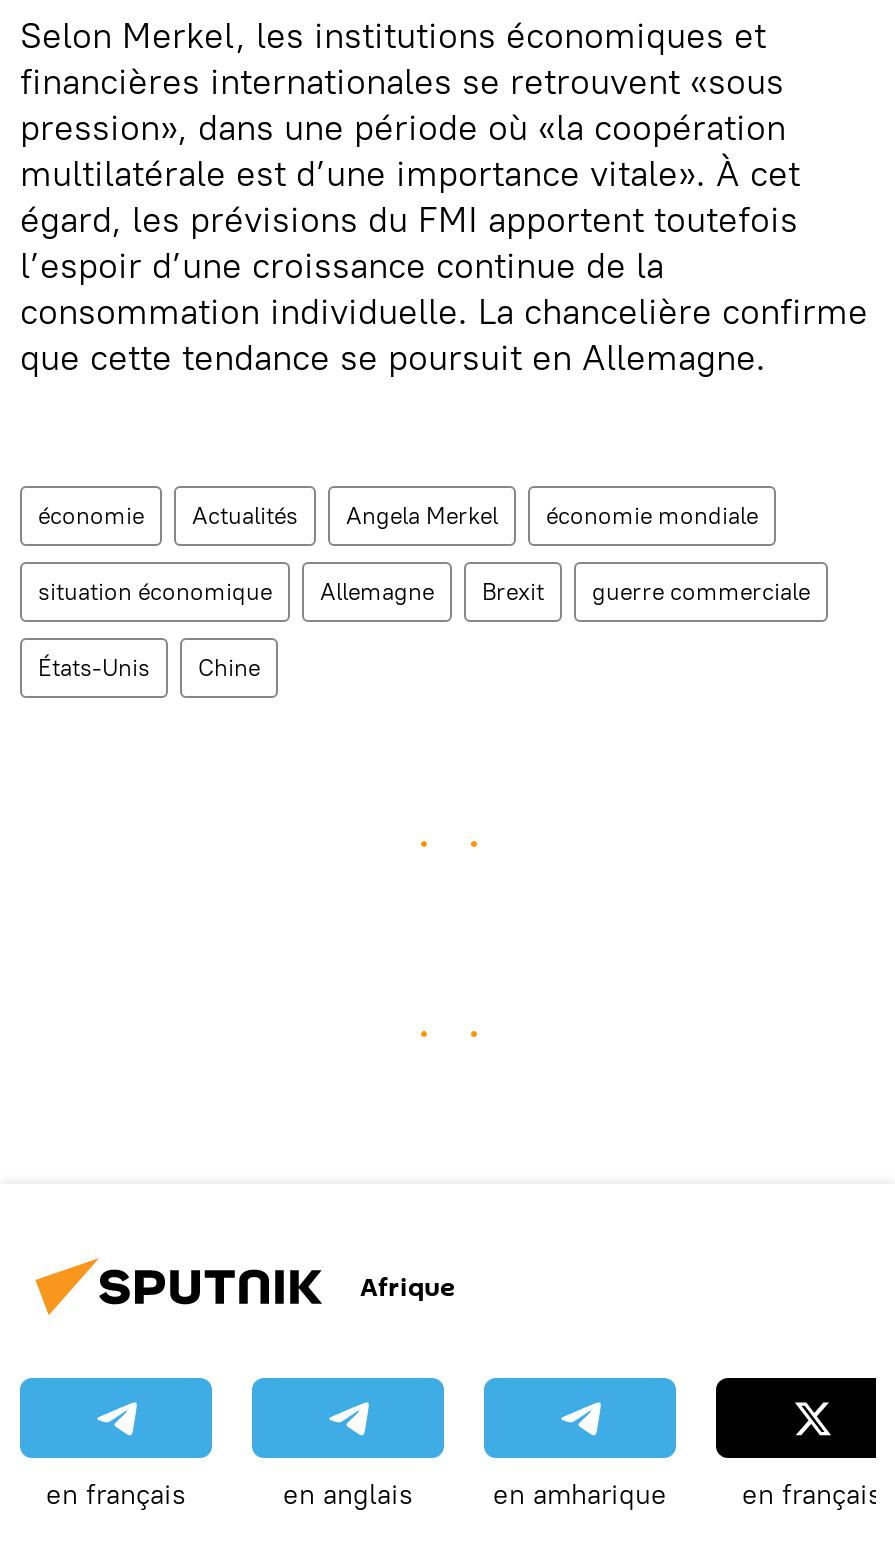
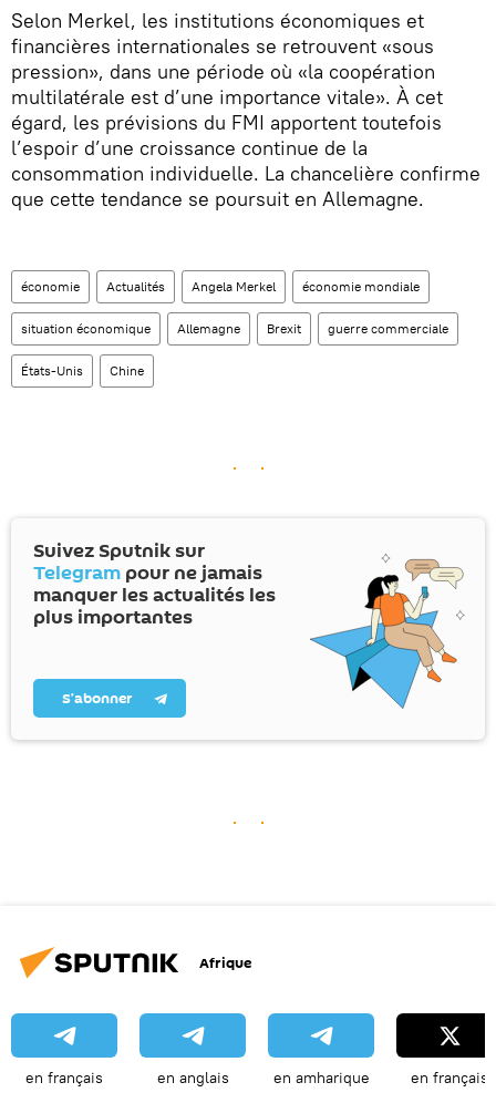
+ [image]
+ Suivez Sputnik sur
+ Telegram pour ne jamais
+ manquer les actualités les
+ plus importantes
+ S’abonner
